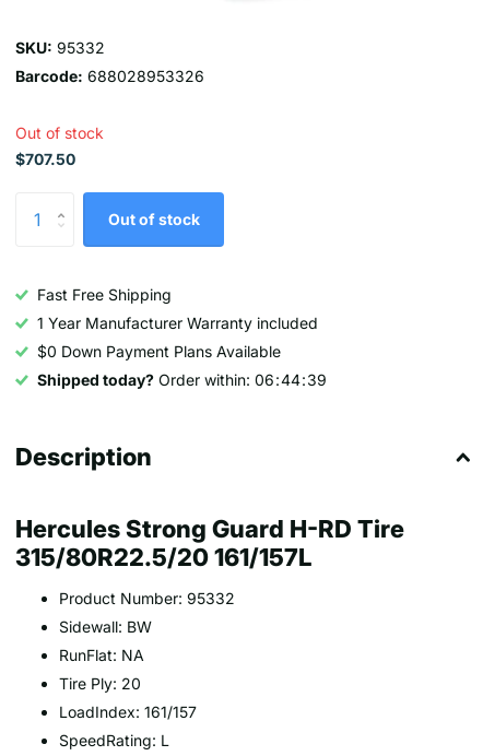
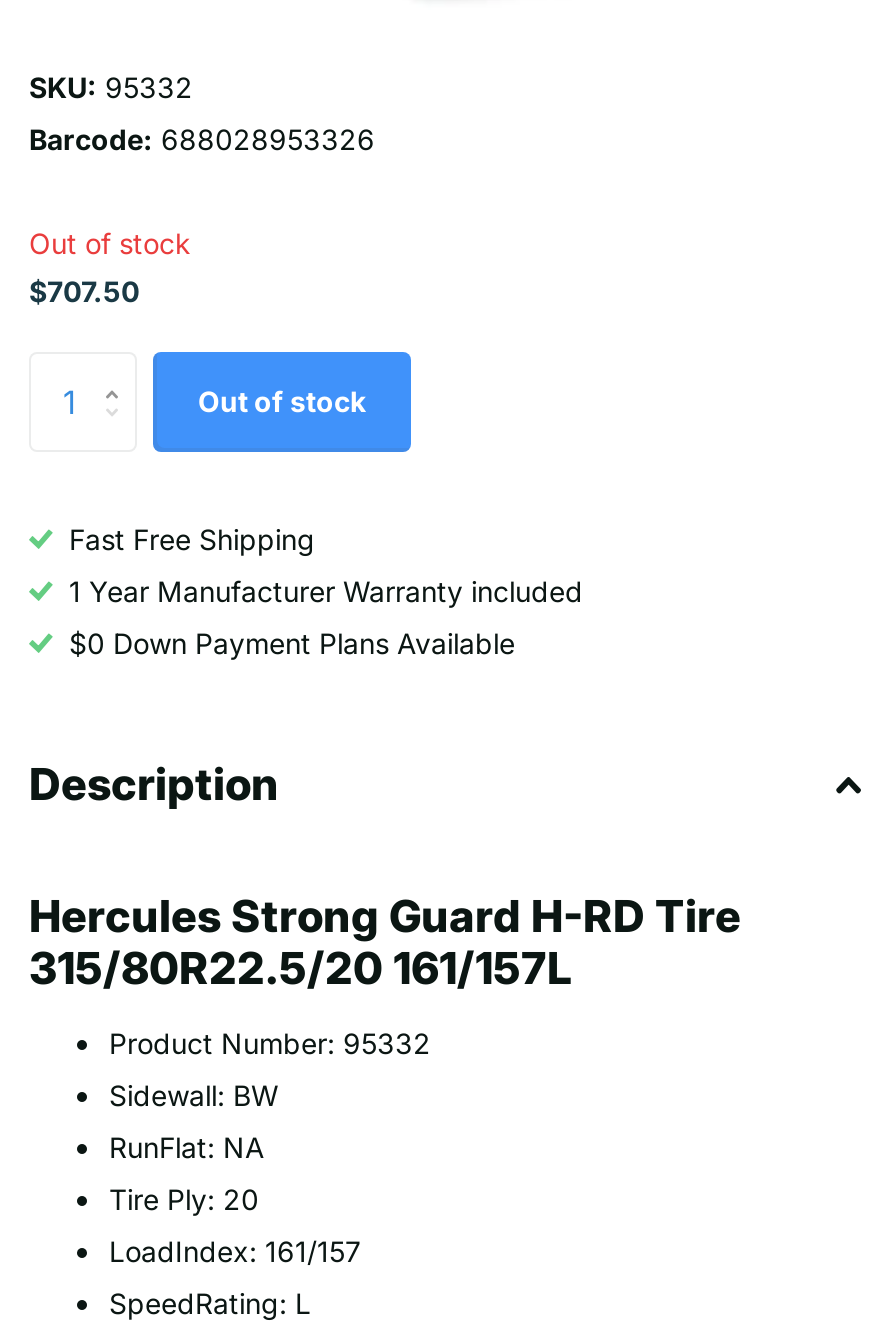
- Shipped today? Order within: 06 44 39
